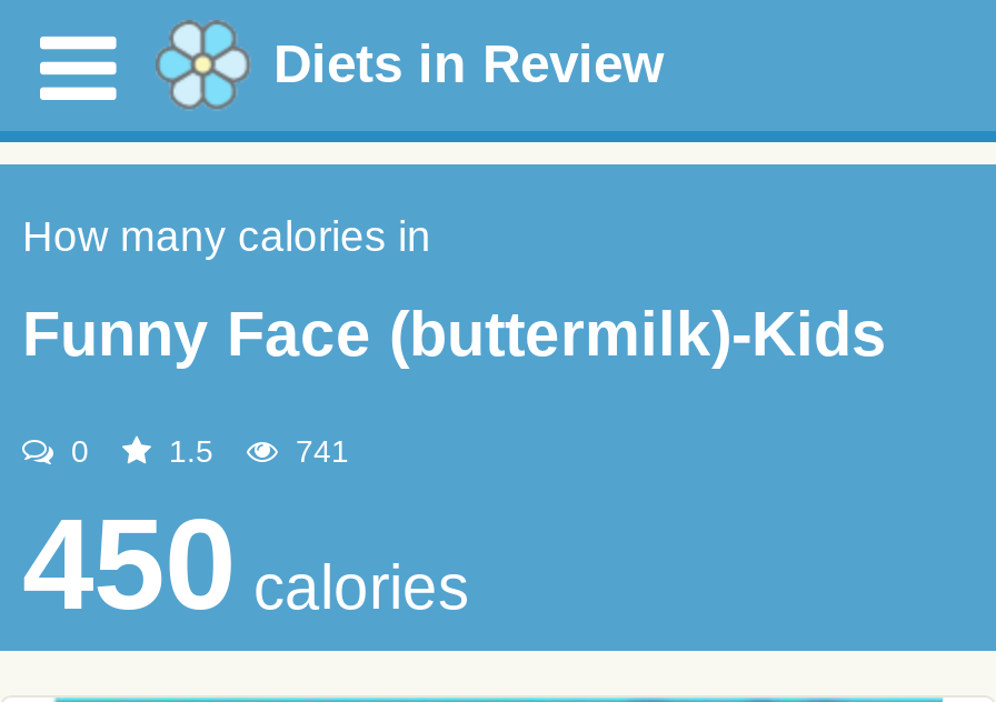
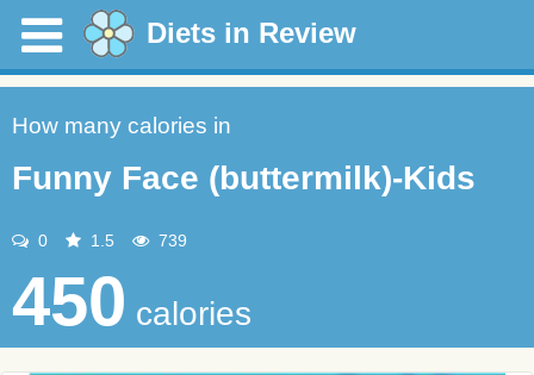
- 741
+ 739
